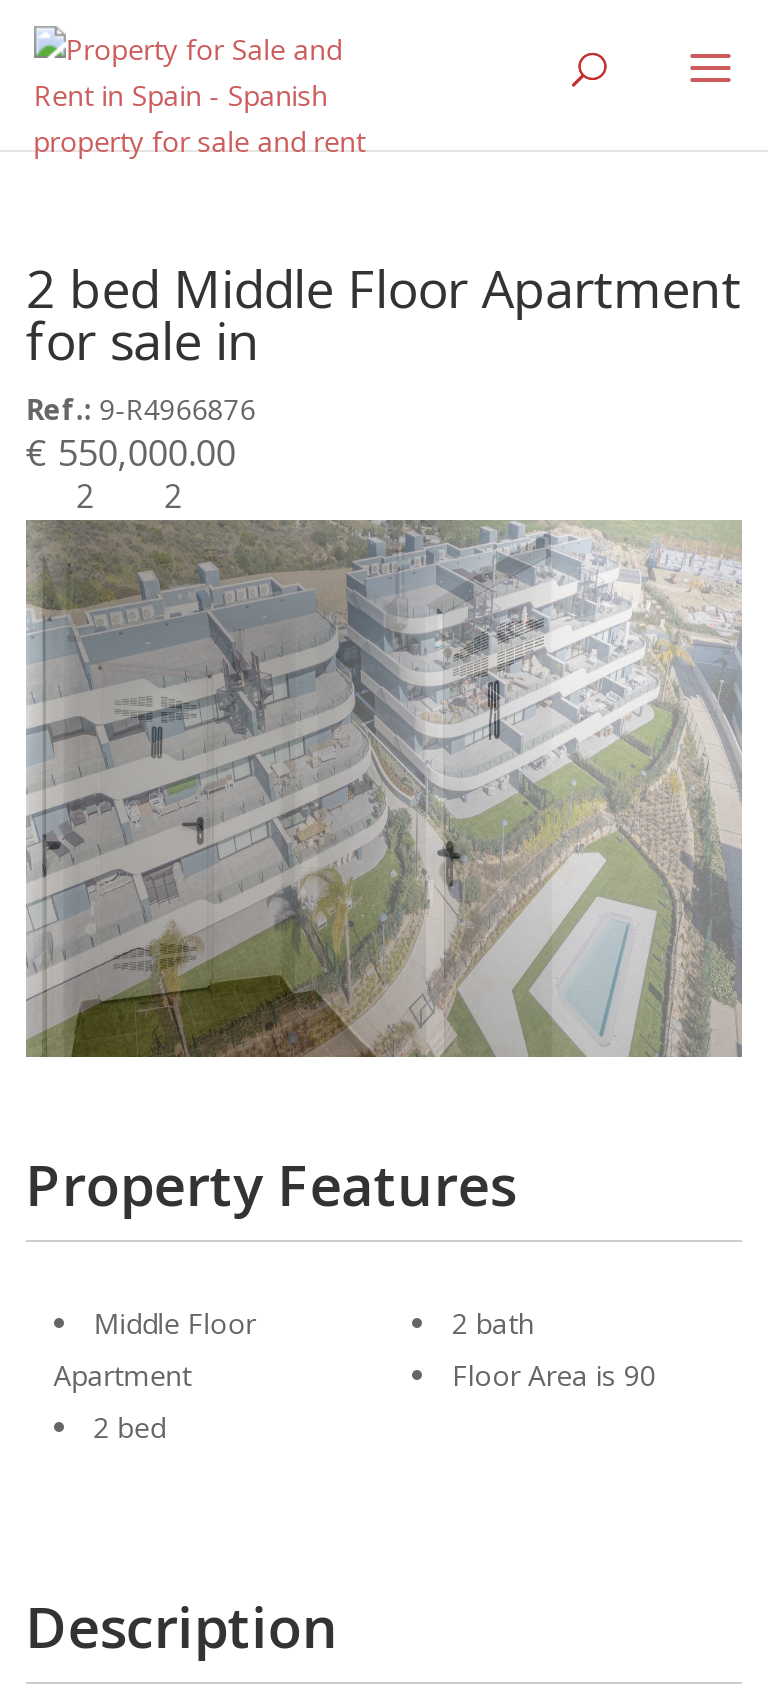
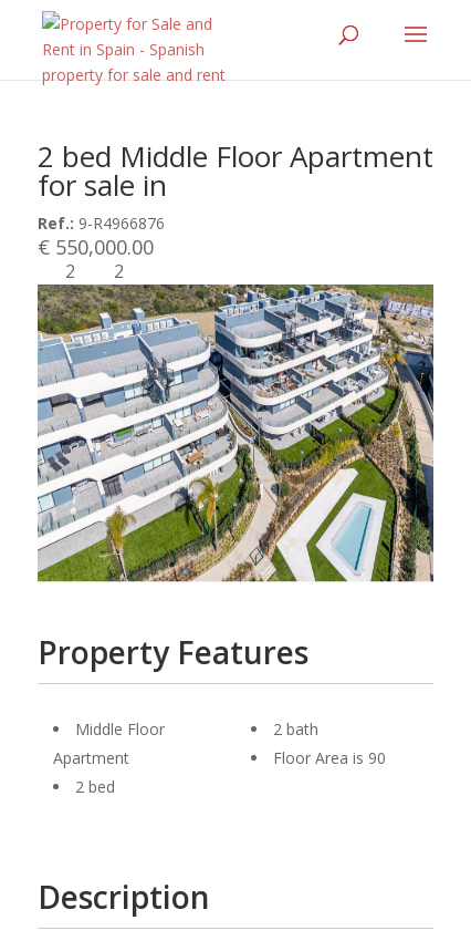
- [image]
+ [image]
